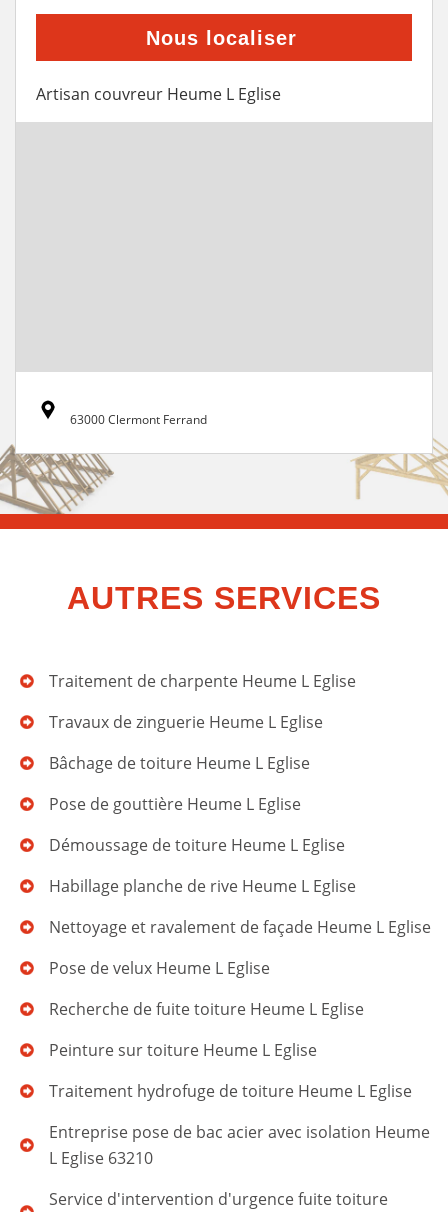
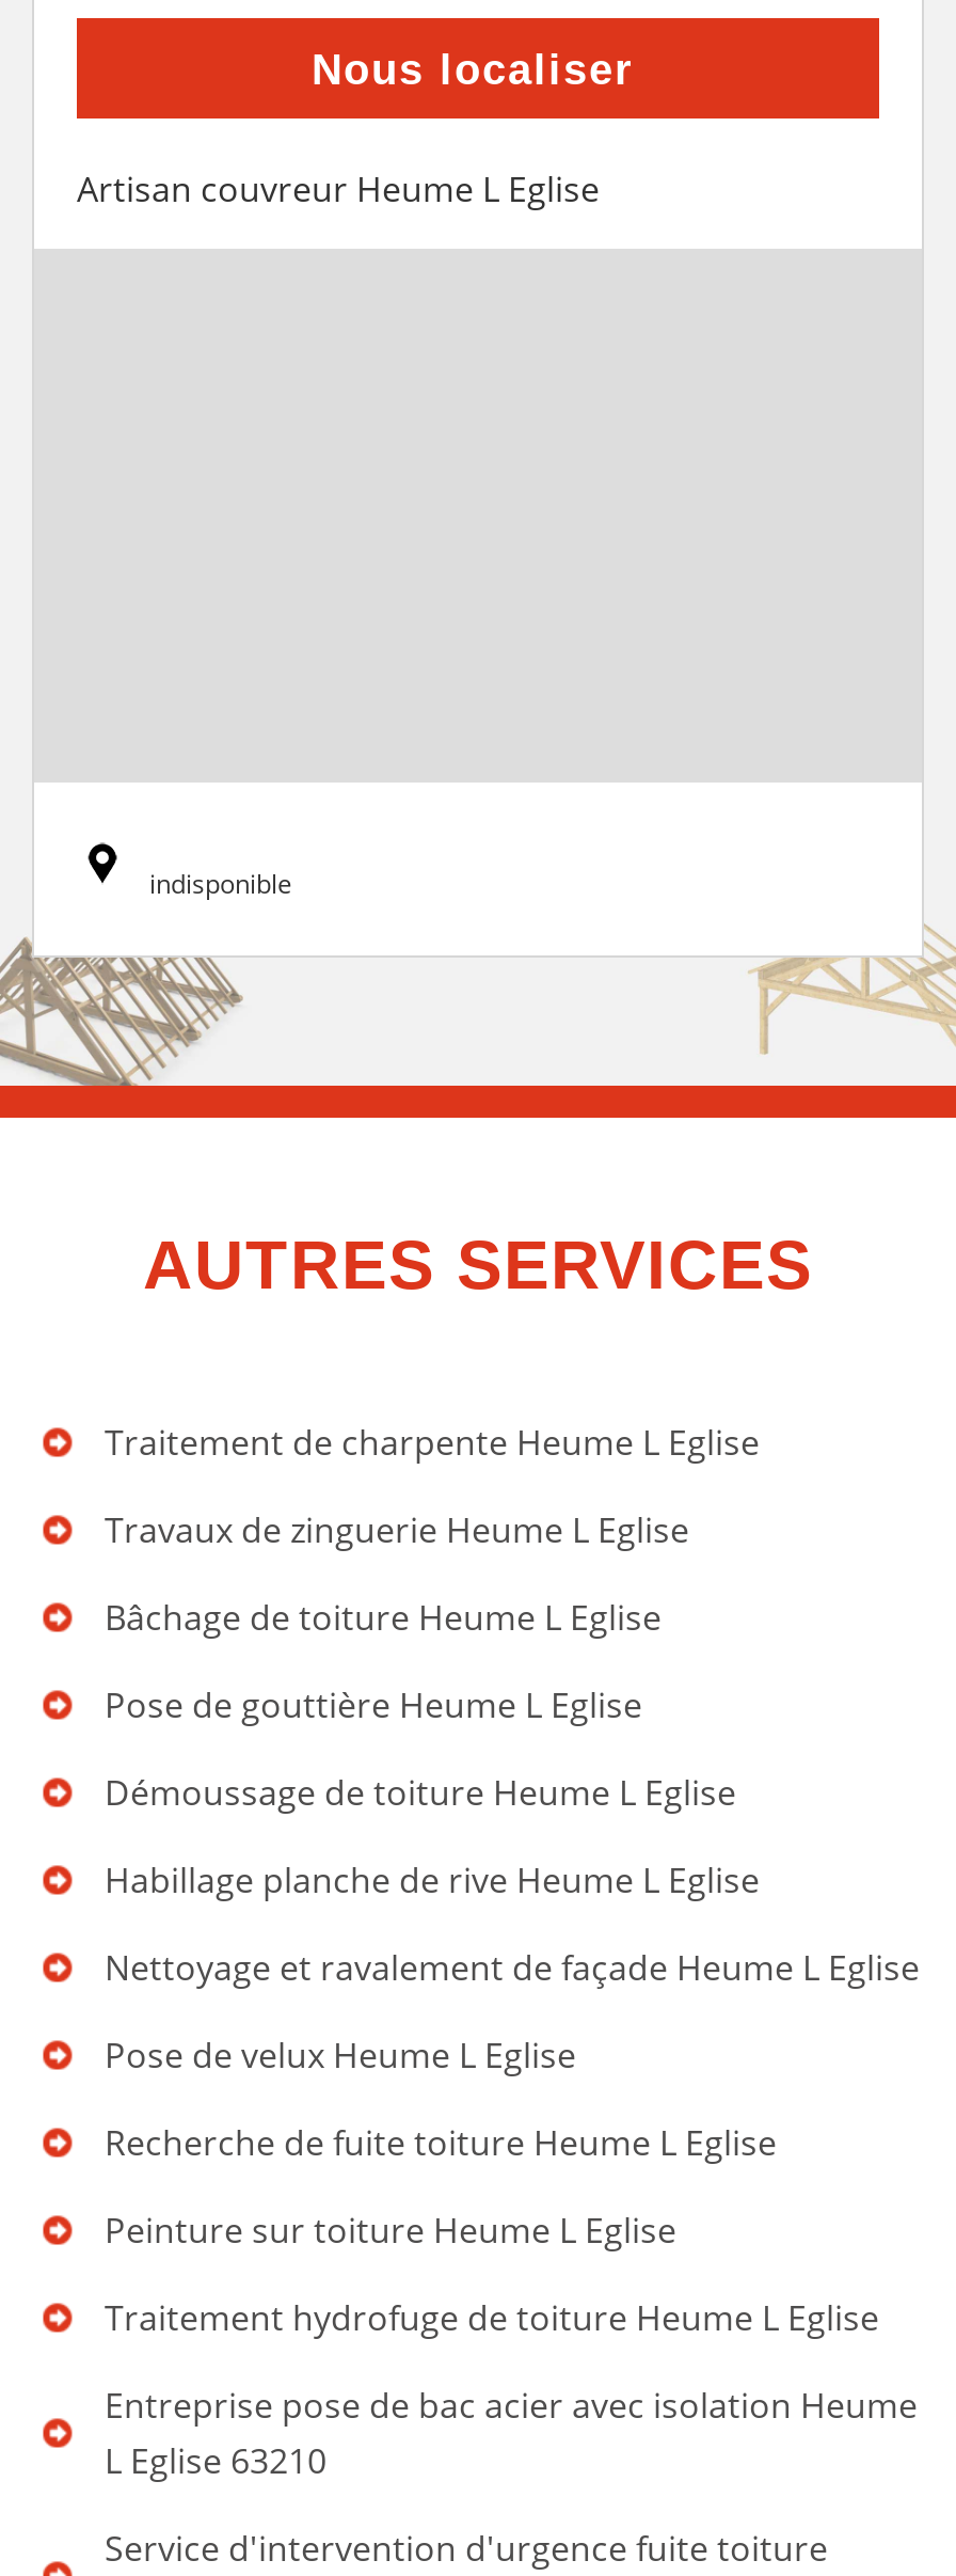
- 63000 Clermont Ferrand
+ indisponible
